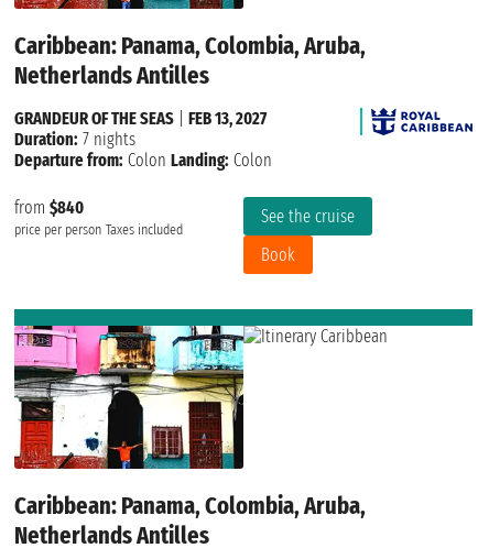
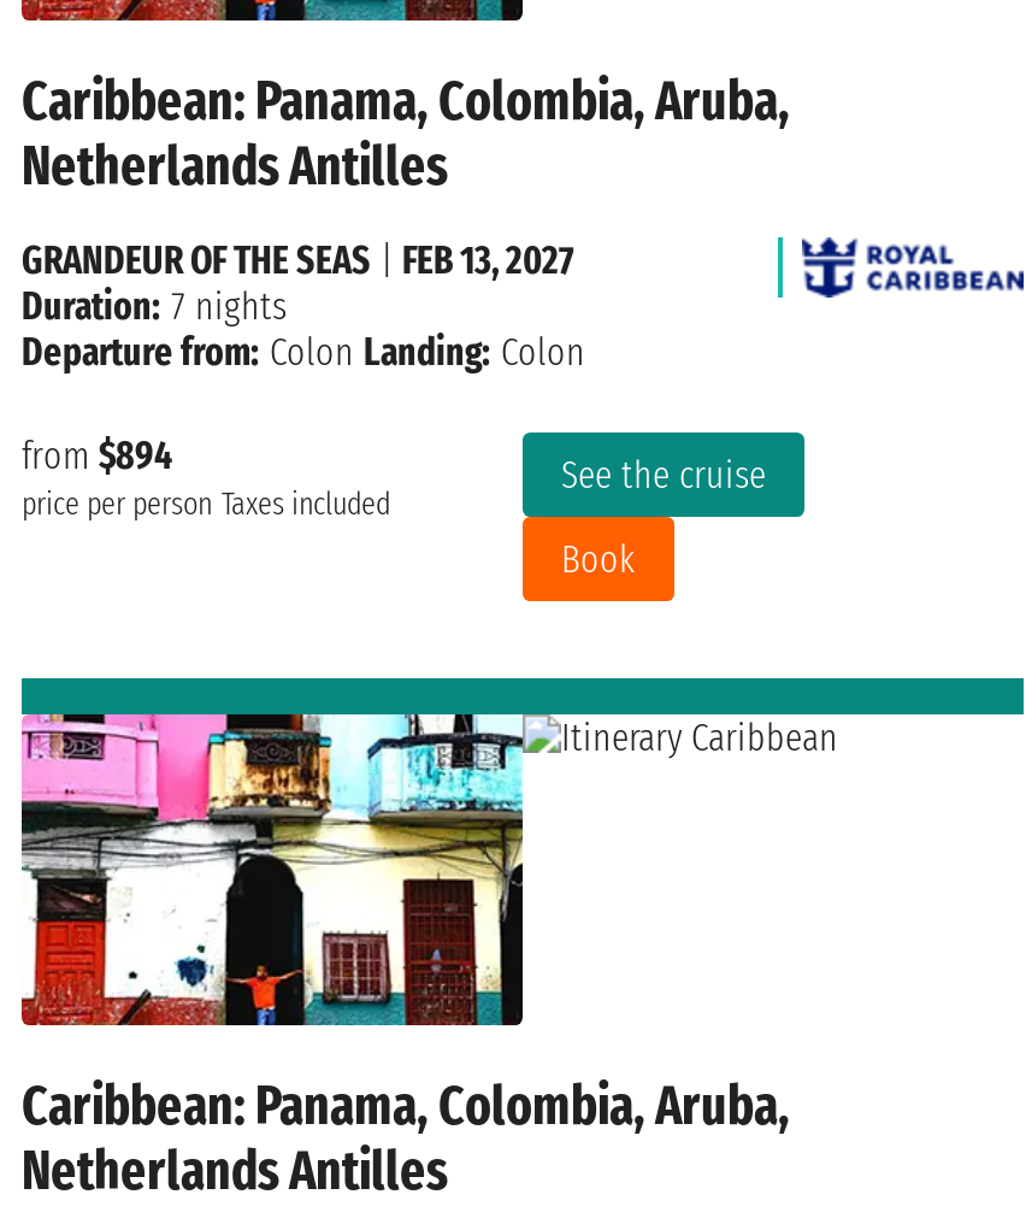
- from $840
+ from $894
